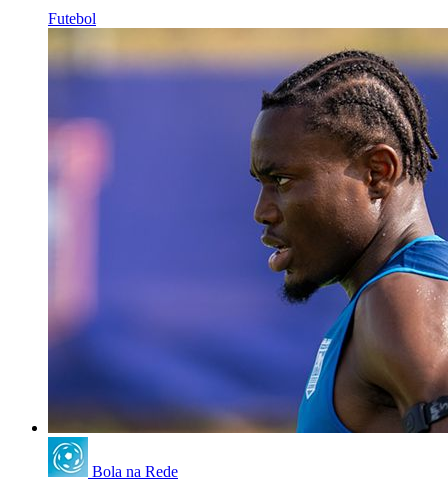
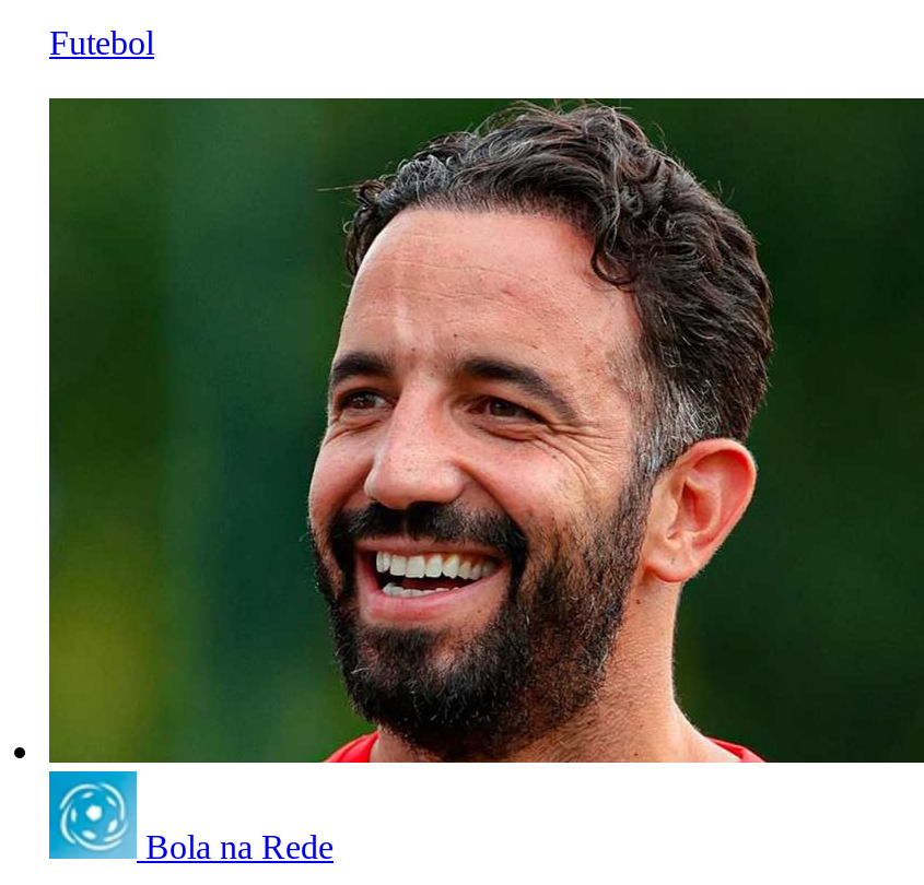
- [image]
+ [image]
